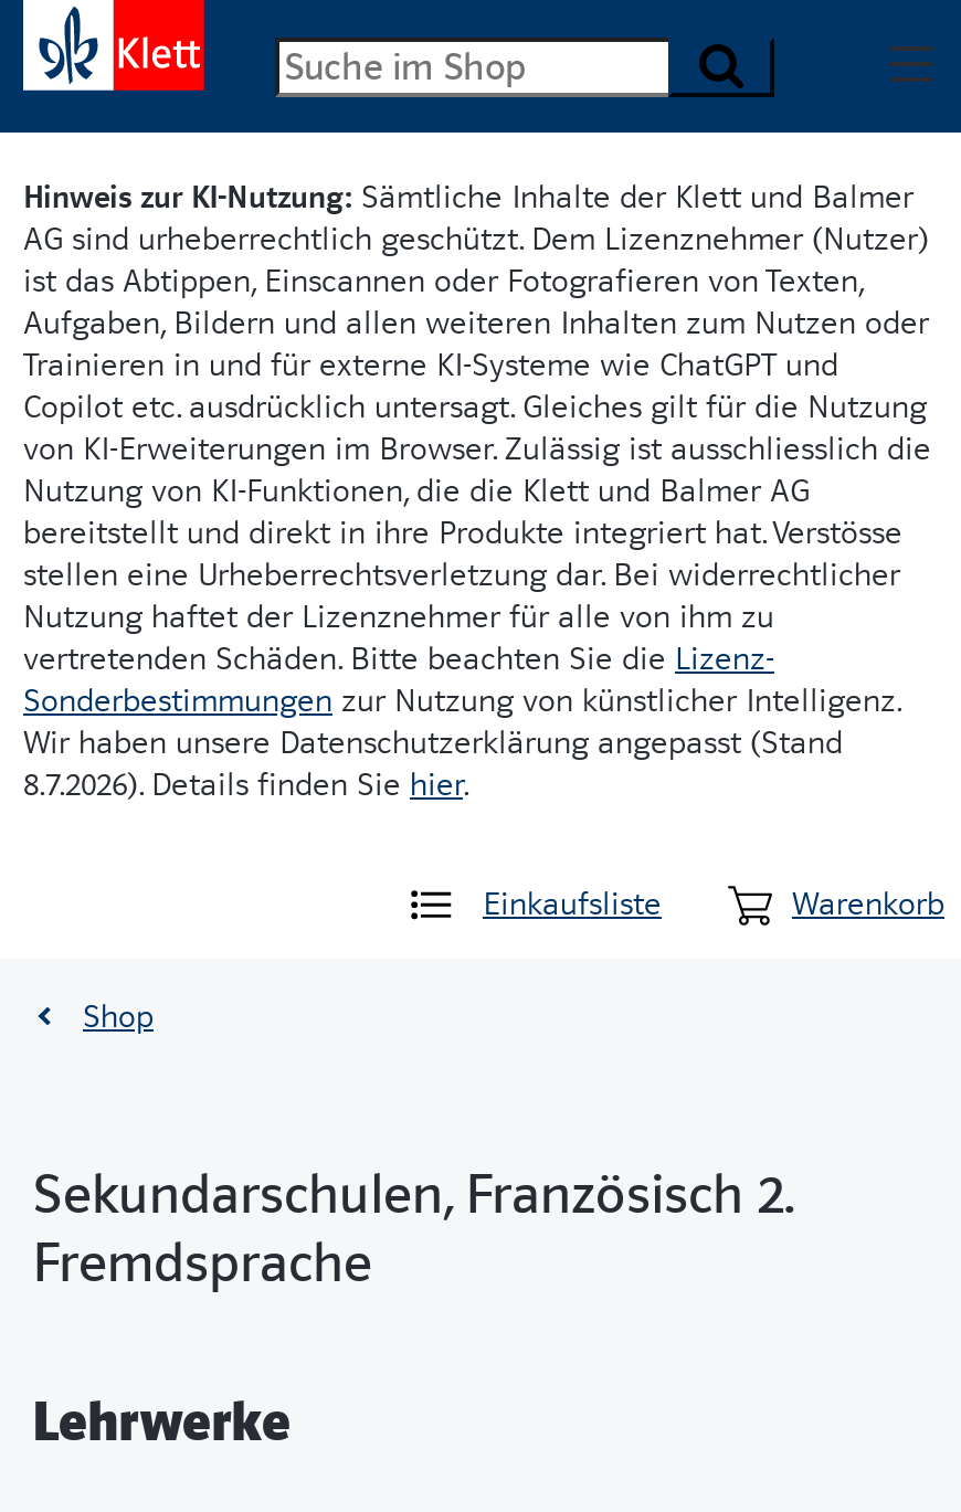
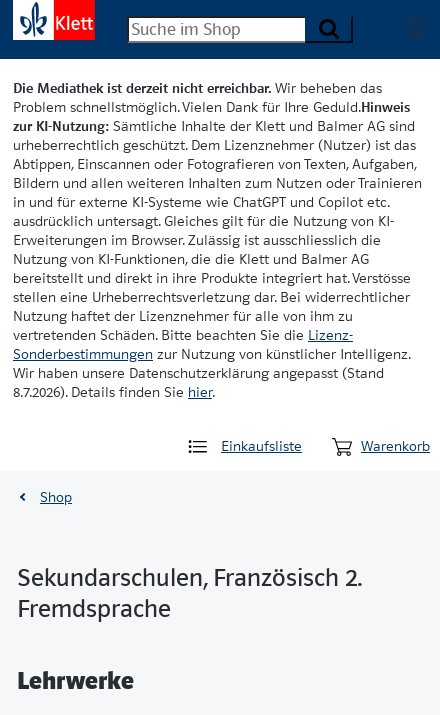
- Hinweis zur KI-Nutzung: Sämtliche Inhalte der Klett und Balmer
- AG sind urheberrechtlich geschützt. Dem Lizenznehmer (Nutzer)
- ist das Abtippen, Einscannen oder Fotografieren von Texten,
- Aufgaben, Bildern und allen weiteren Inhalten zum Nutzen oder
- Trainieren in und für externe KI-Systeme wie ChatGPT und
- Copilot etc. ausdrücklich untersagt. Gleiches gilt für die Nutzung
- von KI-Erweiterungen im Browser. Zulässig ist ausschliesslich die
+ Die Mediathek ist derzeit nicht erreichbar. Wir beheben das
+ Problem schnellstmöglich. Vielen Dank für Ihre Geduld.Hinweis
+ zur KI-Nutzung: Sämtliche Inhalte der Klett und Balmer AG sind
+ urheberrechtlich geschützt. Dem Lizenznehmer (Nutzer) ist das
+ Abtippen, Einscannen oder Fotografieren von Texten, Aufgaben,
+ Bildern und allen weiteren Inhalten zum Nutzen oder Trainieren
+ in und für externe KI-Systeme wie ChatGPT und Copilot etc.
+ ausdrücklich untersagt. Gleiches gilt für die Nutzung von KI-
+ Erweiterungen im Browser. Zulässig ist ausschliesslich die
